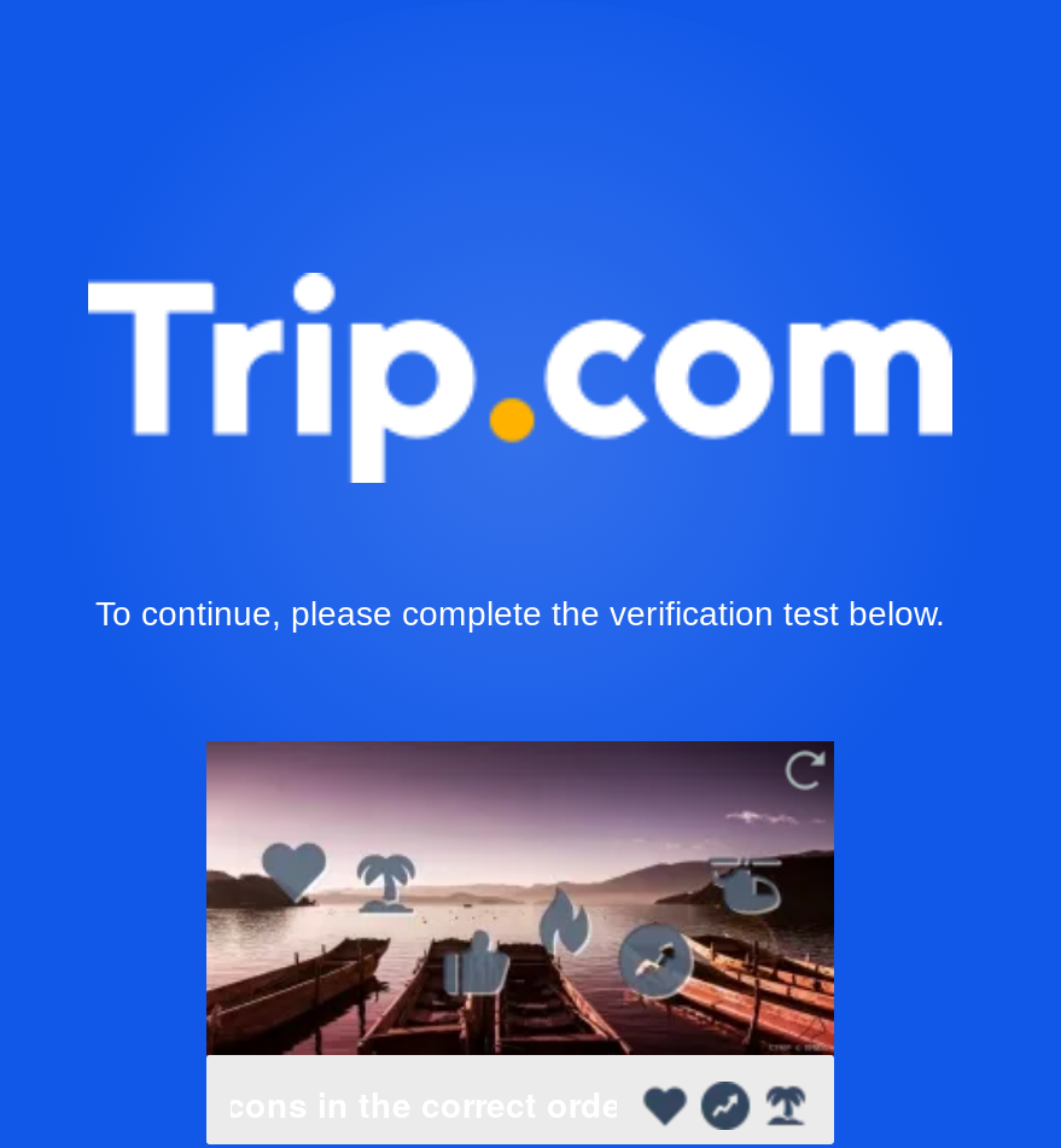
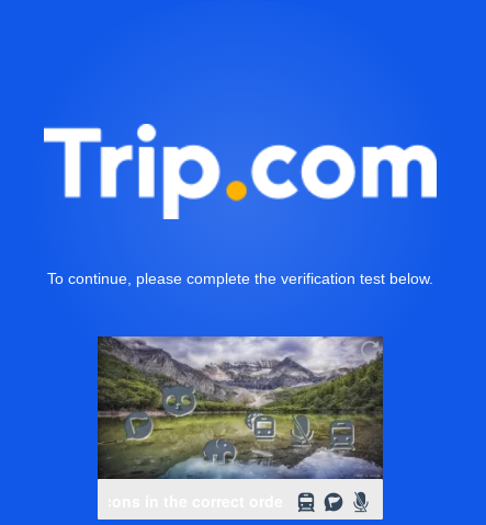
- [image]
+ [image]
